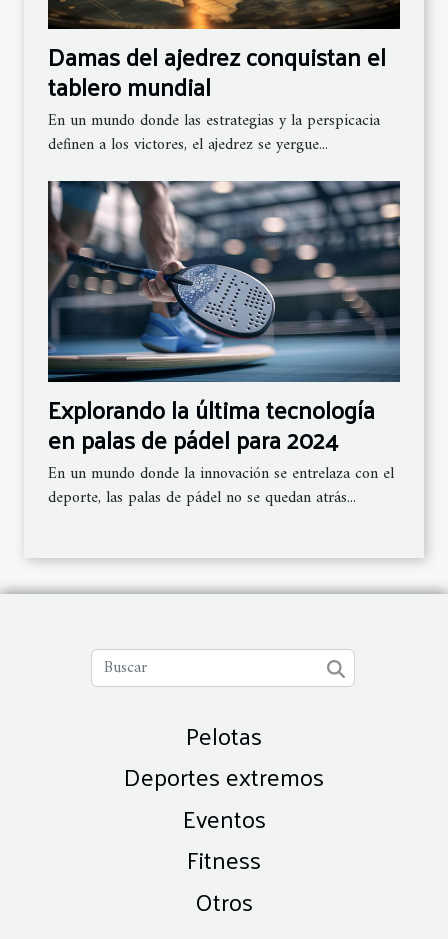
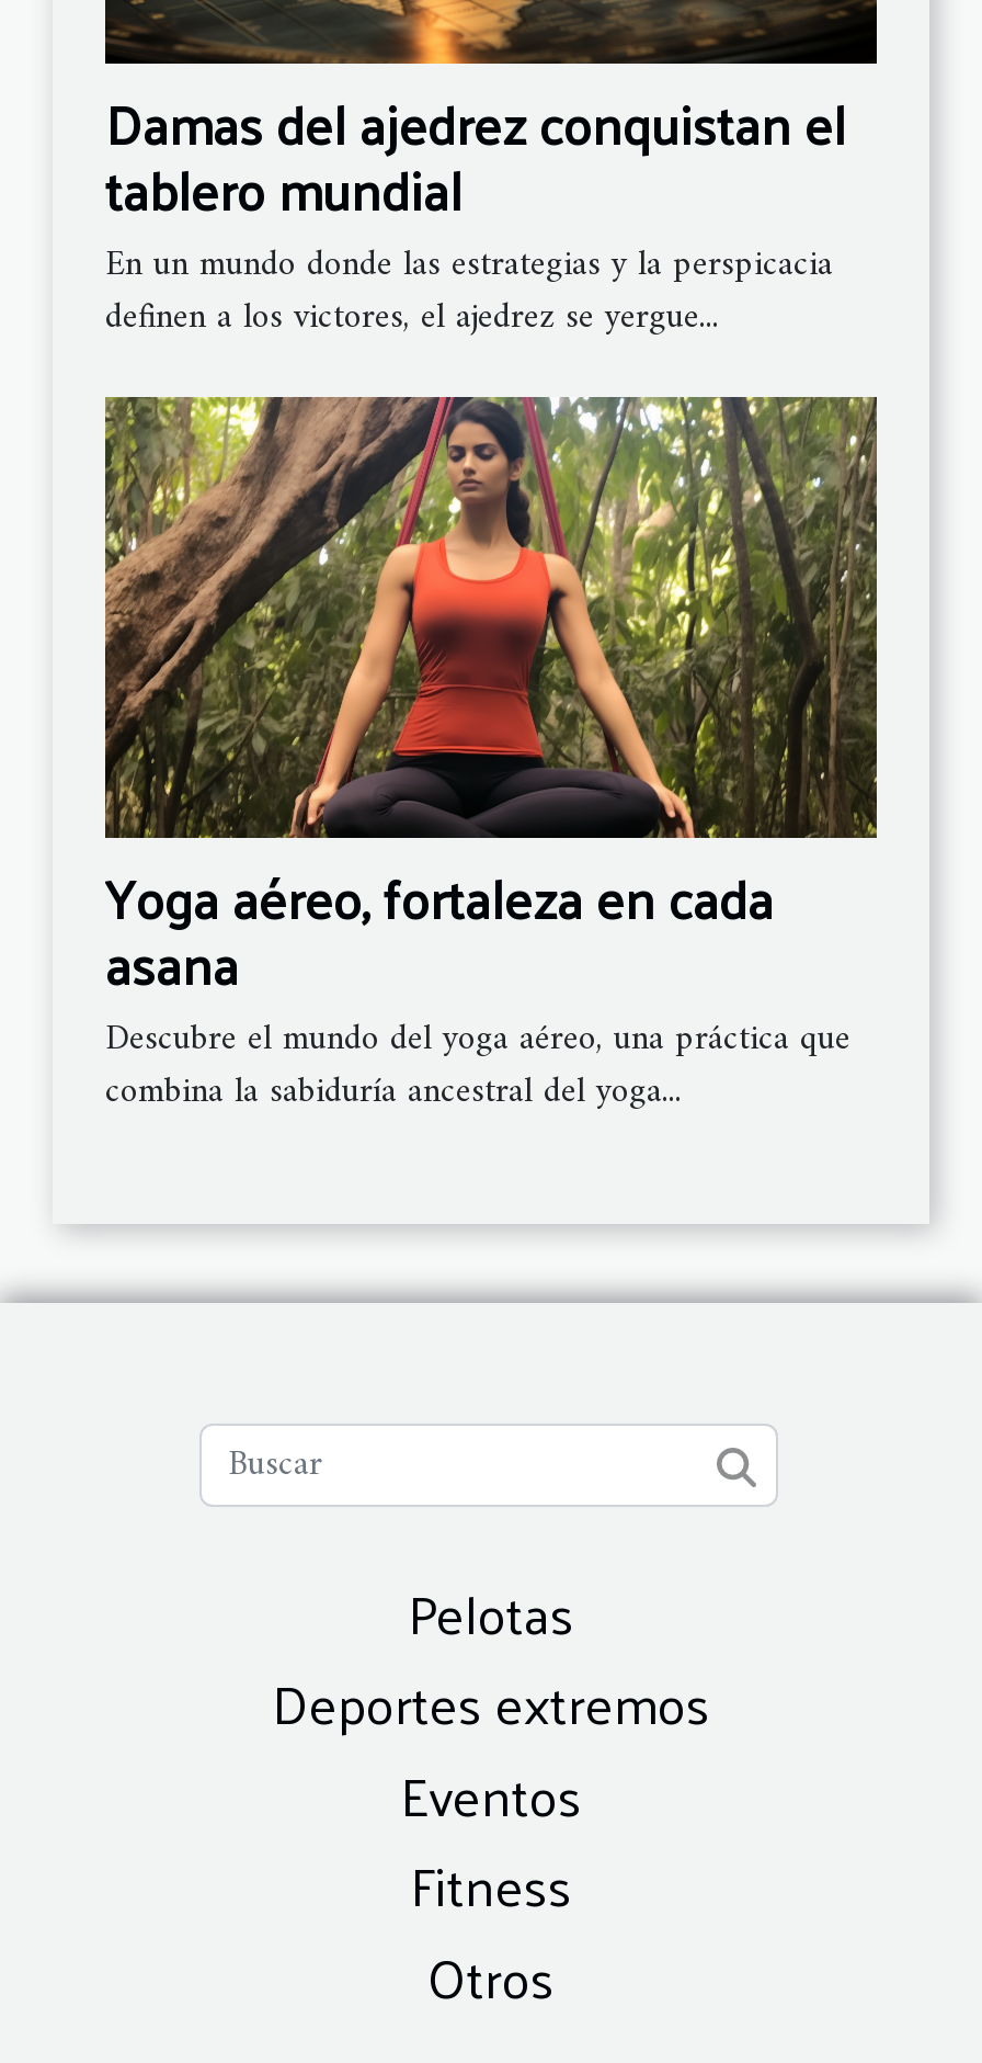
- [image]
- Explorando la última tecnología
- en palas de pádel para 2024
- En un mundo donde la innovación se entrelaza con el
- deporte, las palas de pádel no se quedan atrás...
+ [image]
+ Yoga aéreo, fortaleza en cada
+ asana
+ Descubre el mundo del yoga aéreo, una práctica que
+ combina la sabiduría ancestral del yoga...
